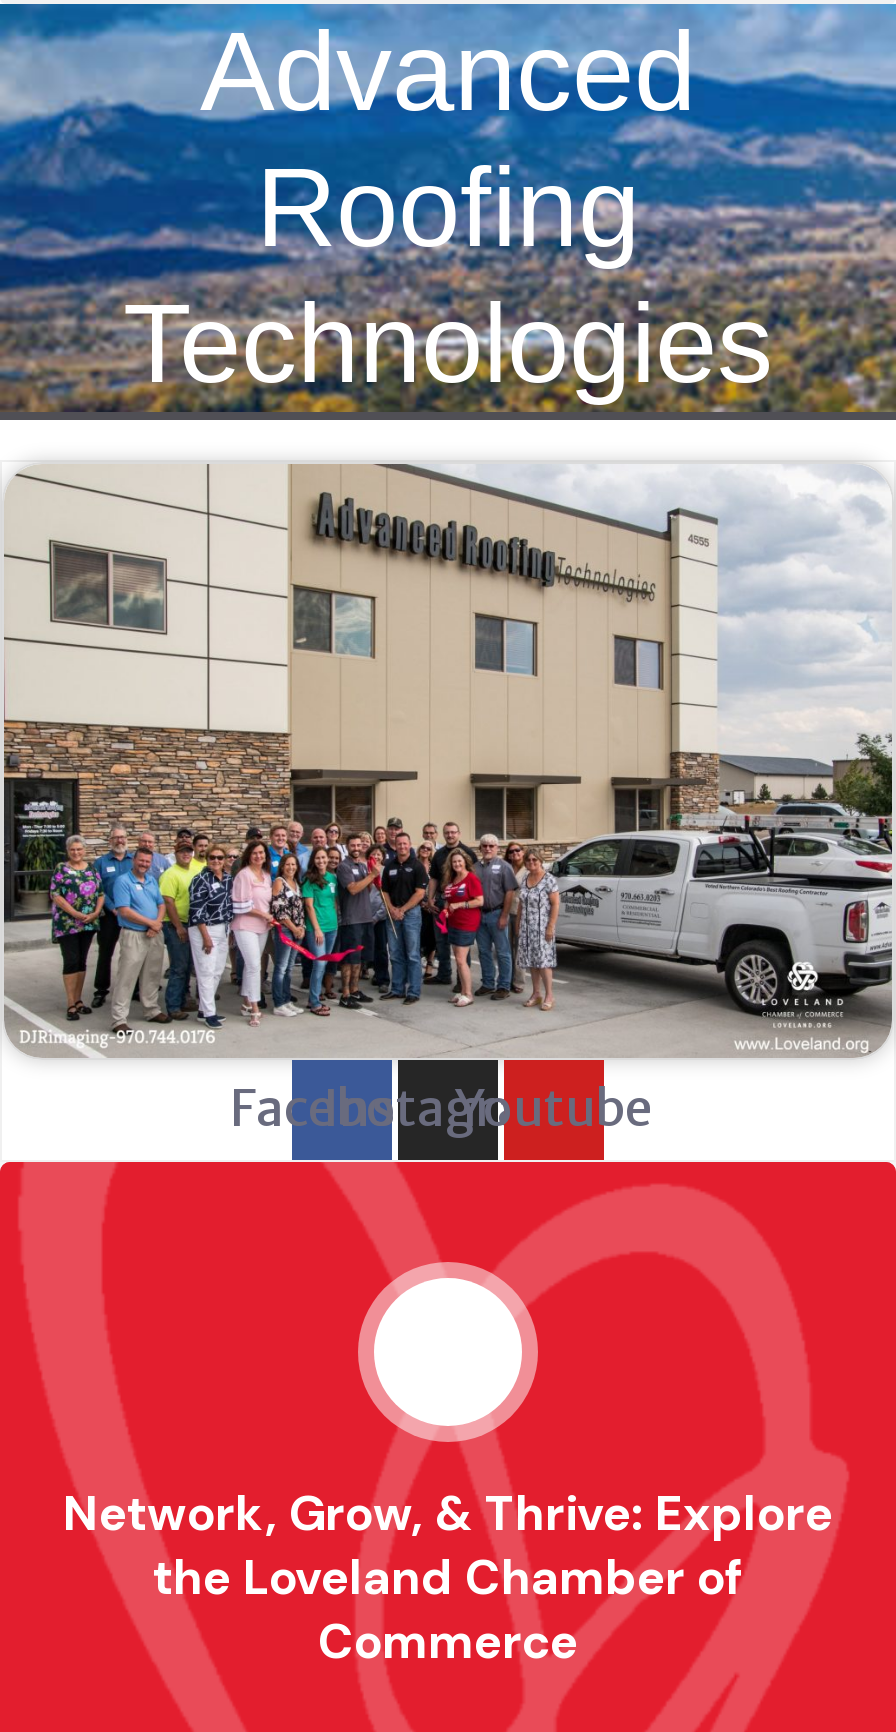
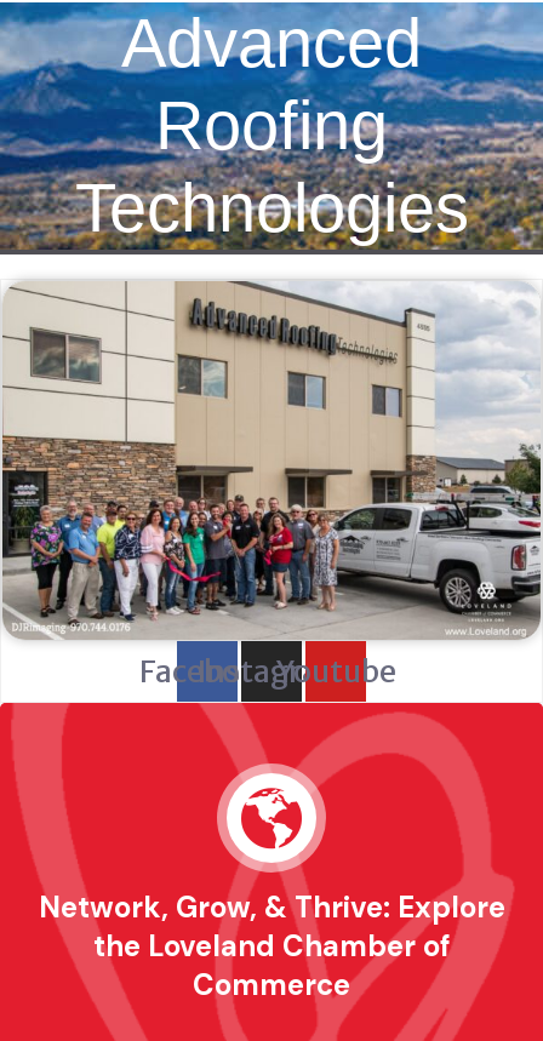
+ [image]
